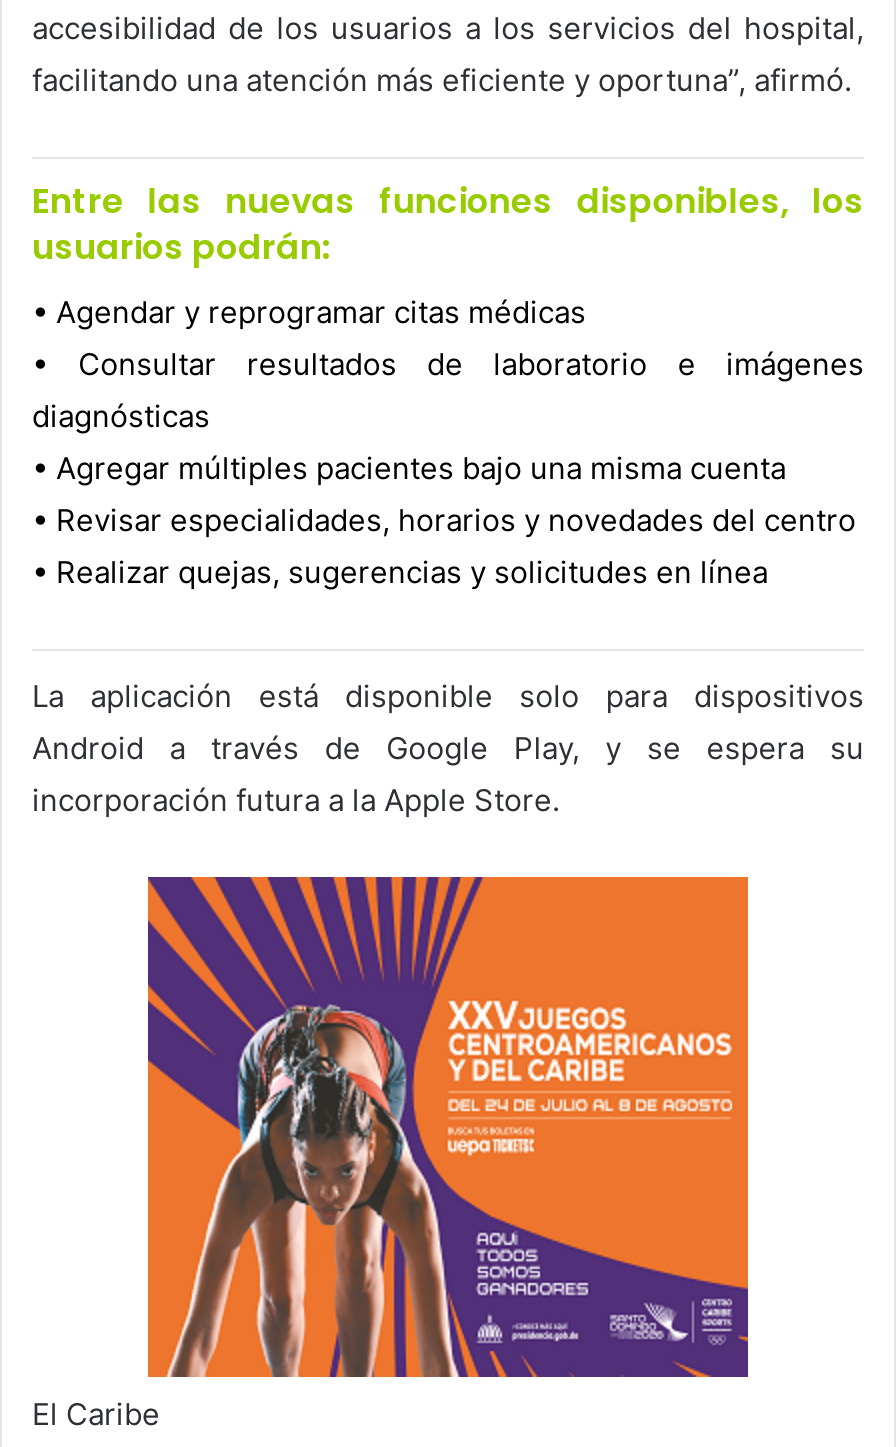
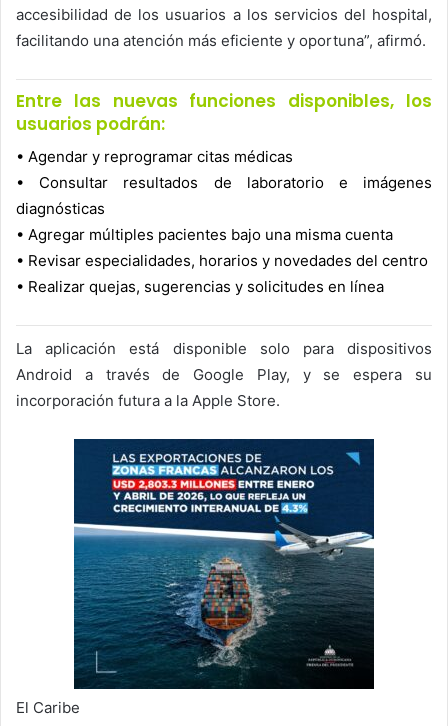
- [image]
+ [image]
